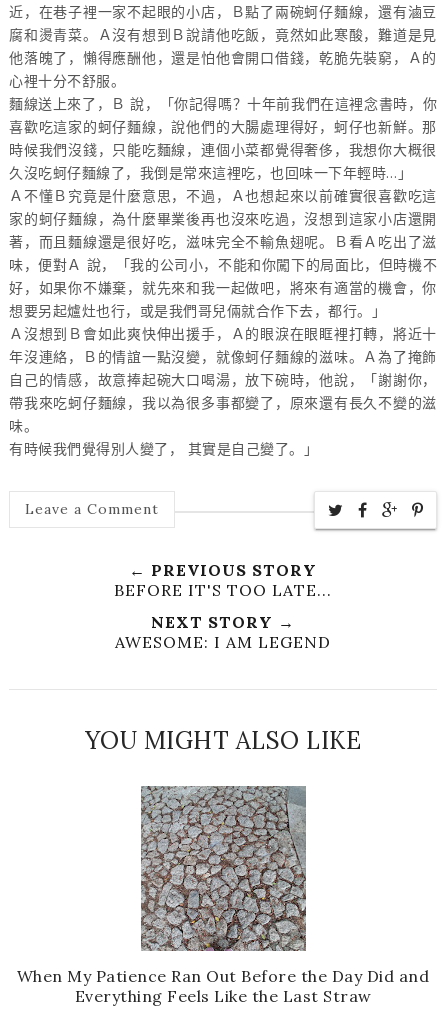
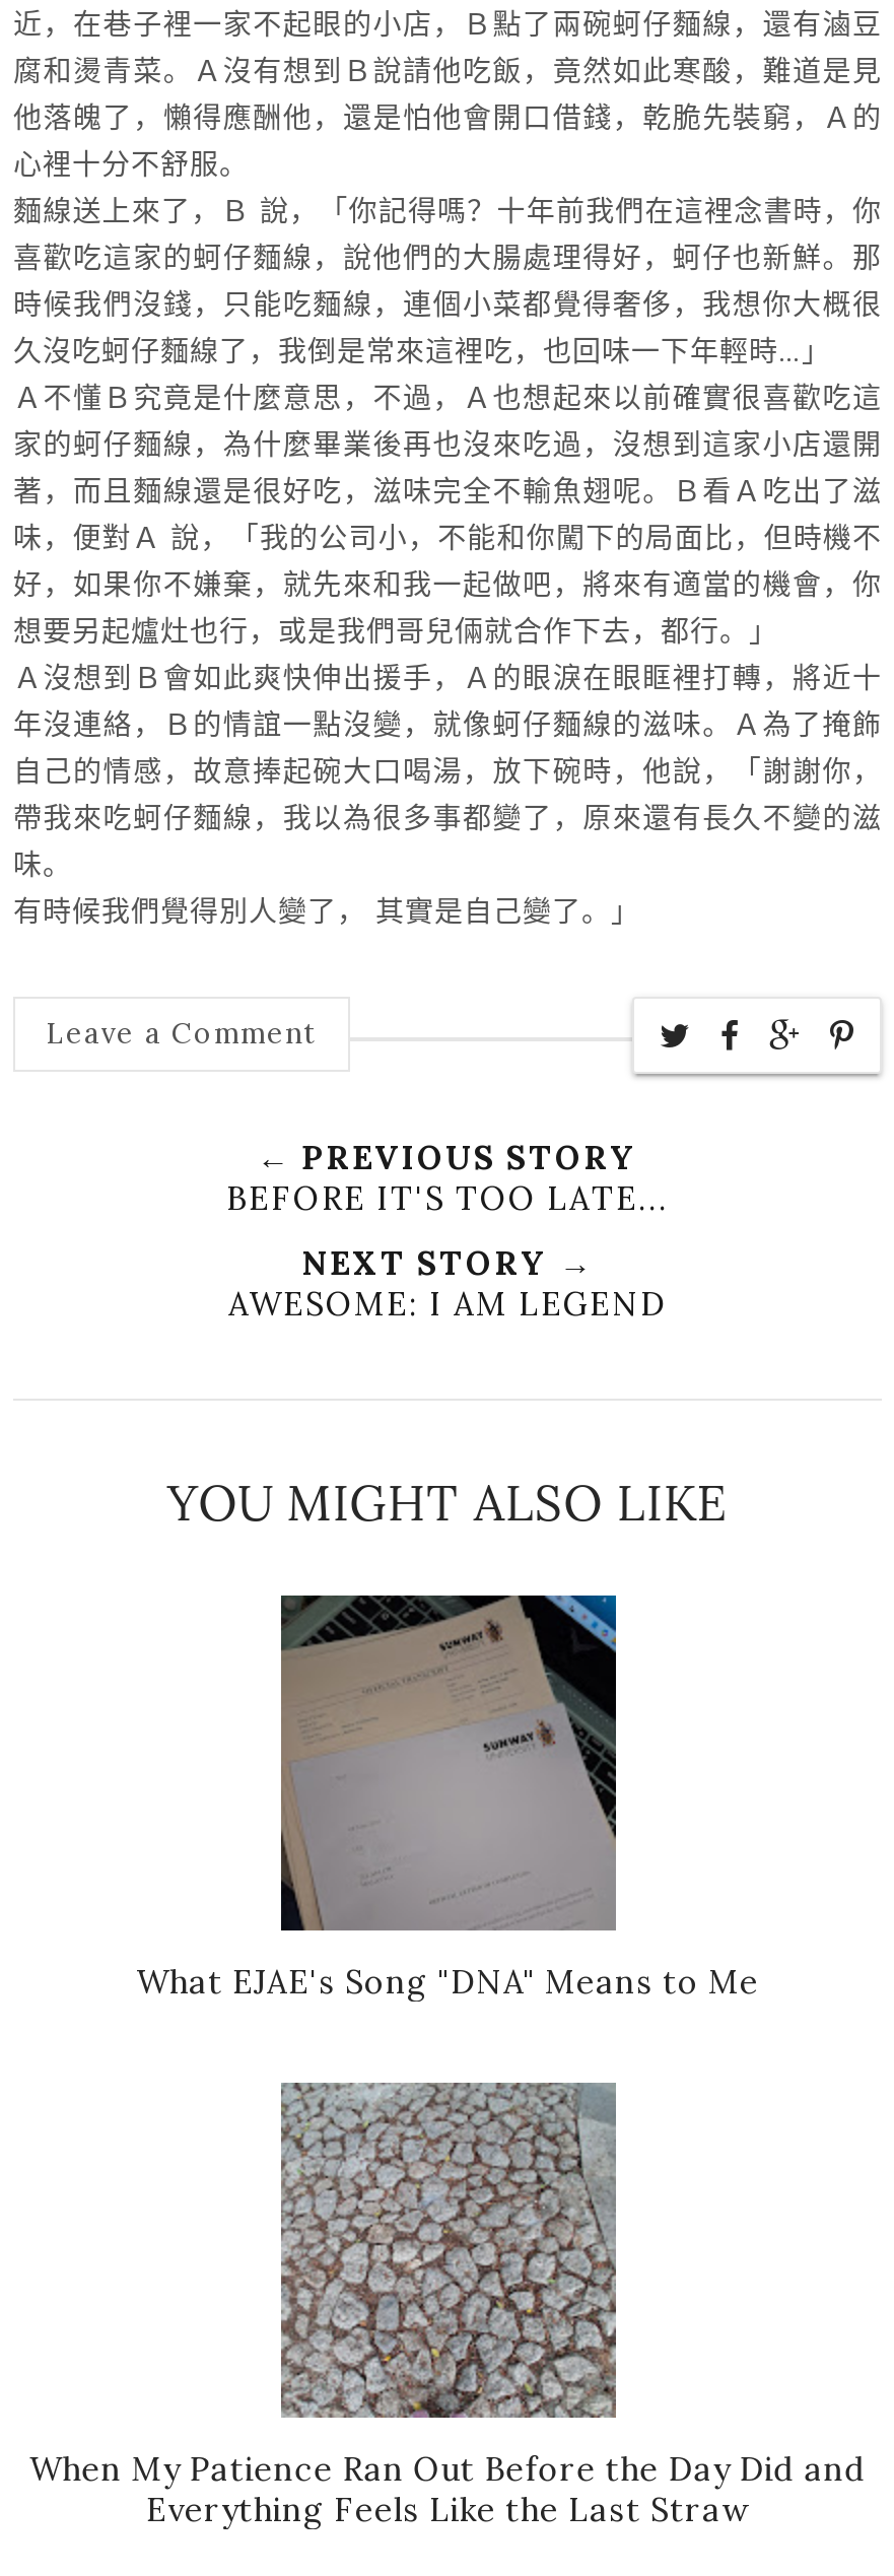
+ [image]
+ What EJAE's Song "DNA" Means to Me
